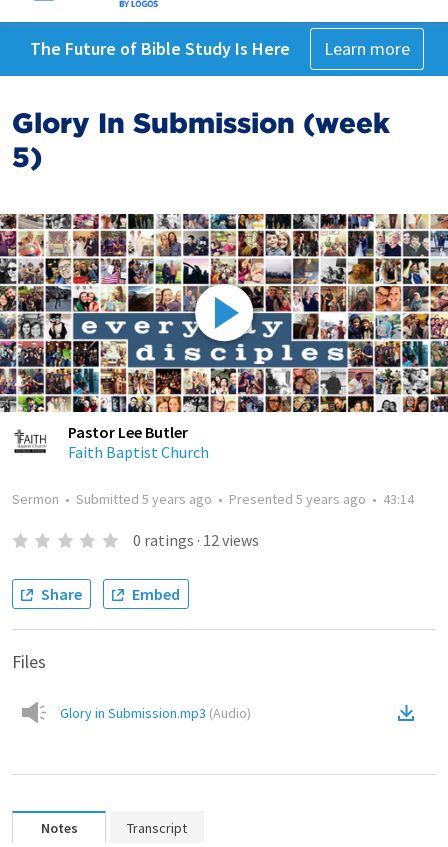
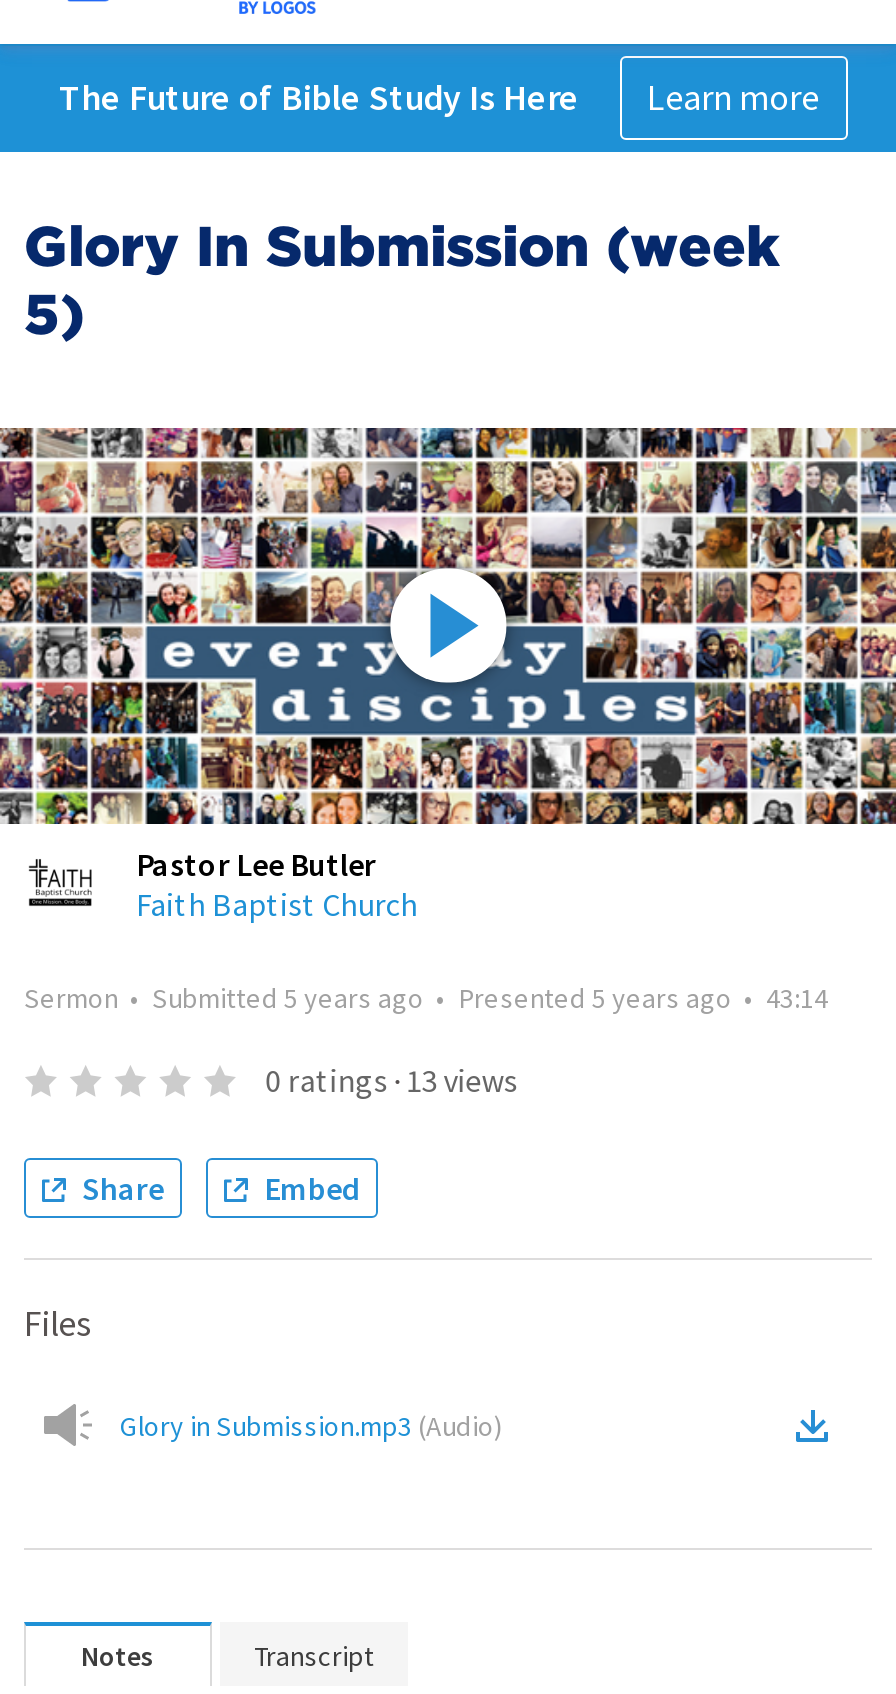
- 0 ratings · 12 views
+ 0 ratings · 13 views
